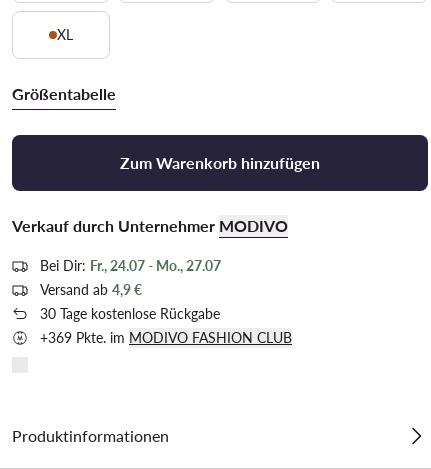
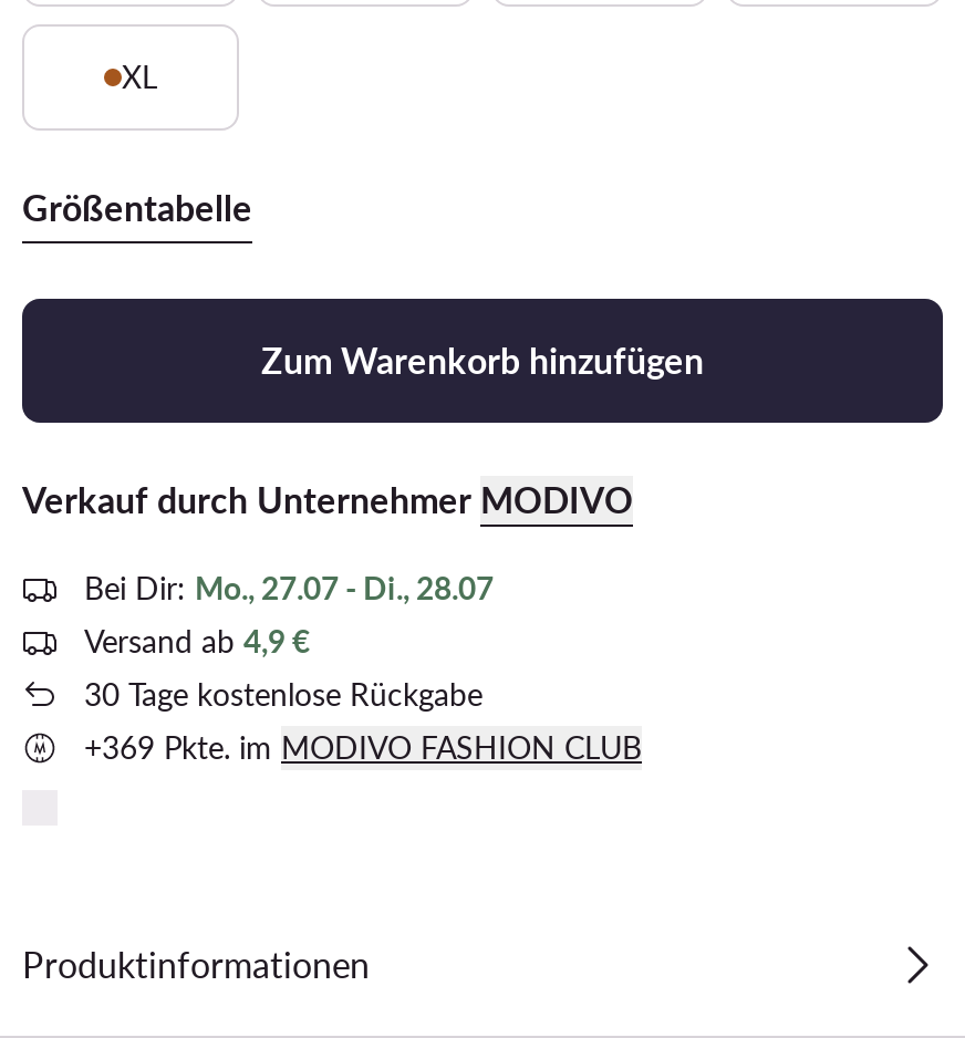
- Bei Dir: Fr., 24.07 - Mo., 27.07
+ Bei Dir: Mo., 27.07 - Di., 28.07
